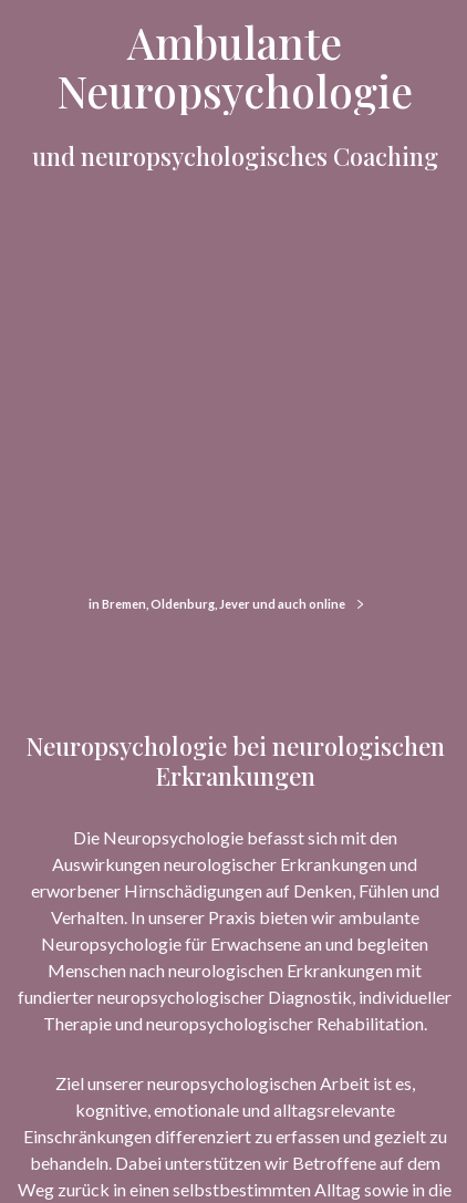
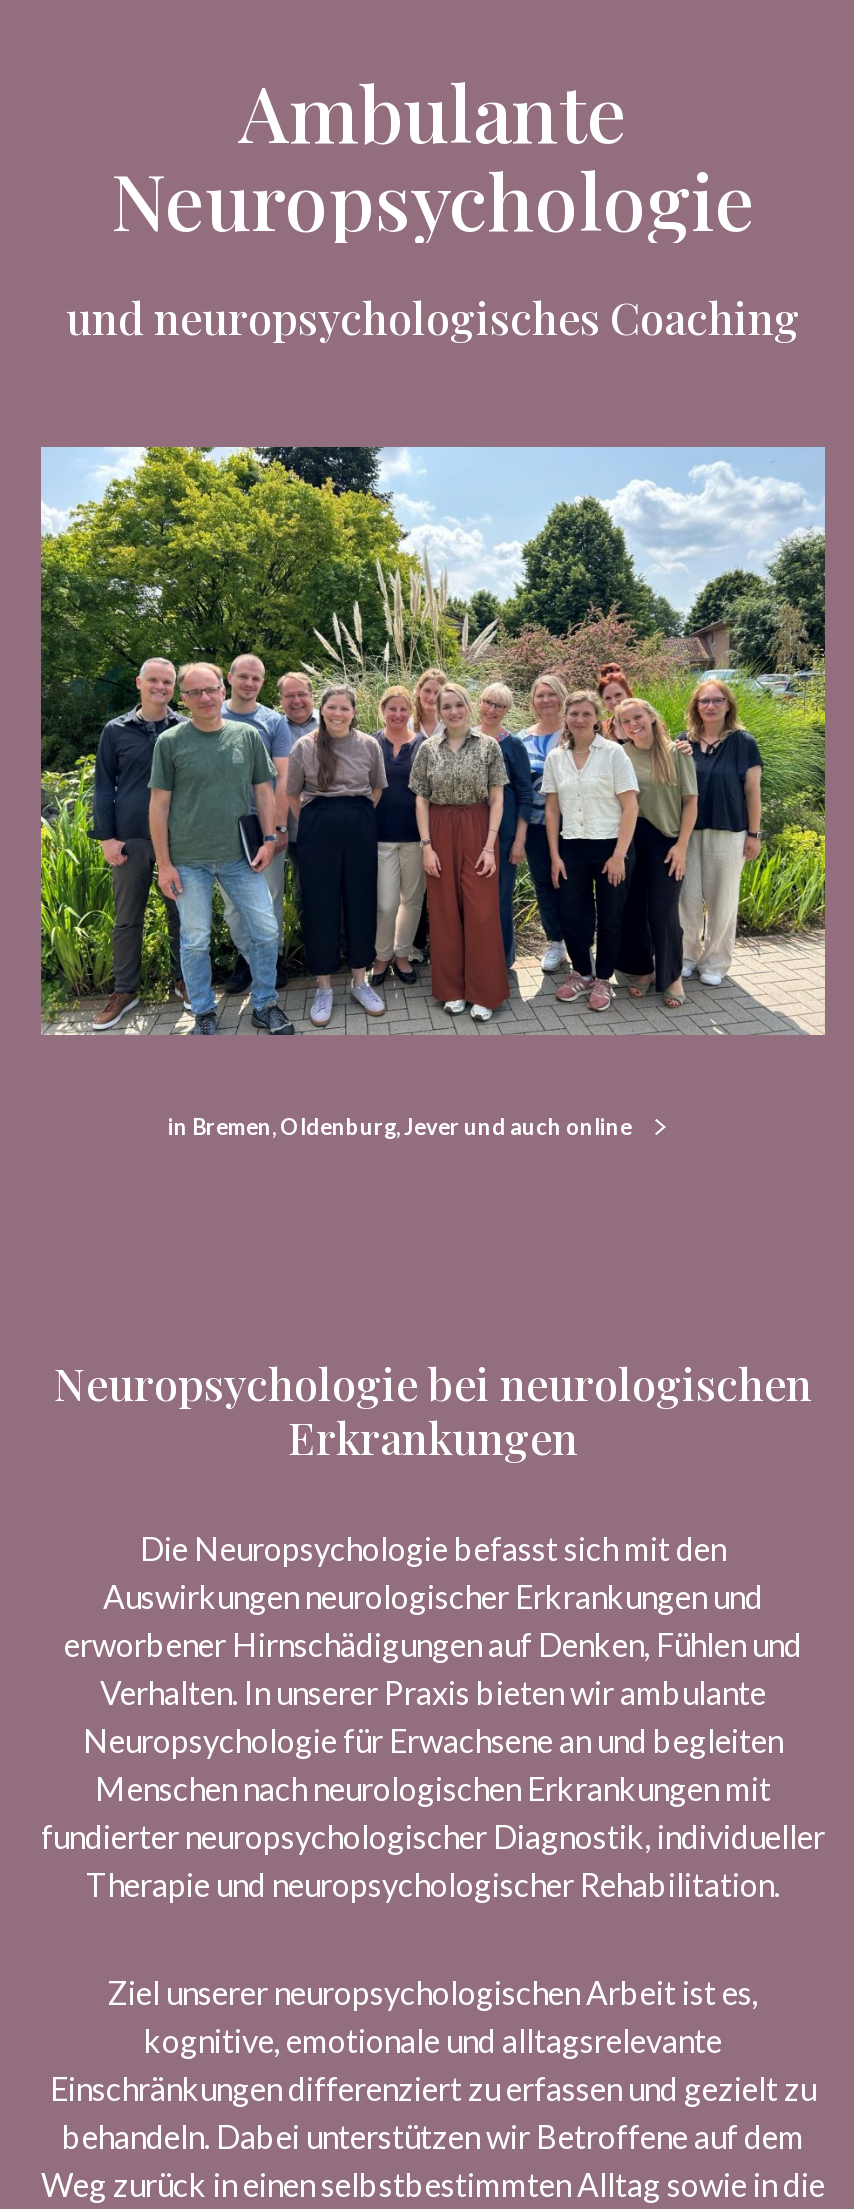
+ [image]
